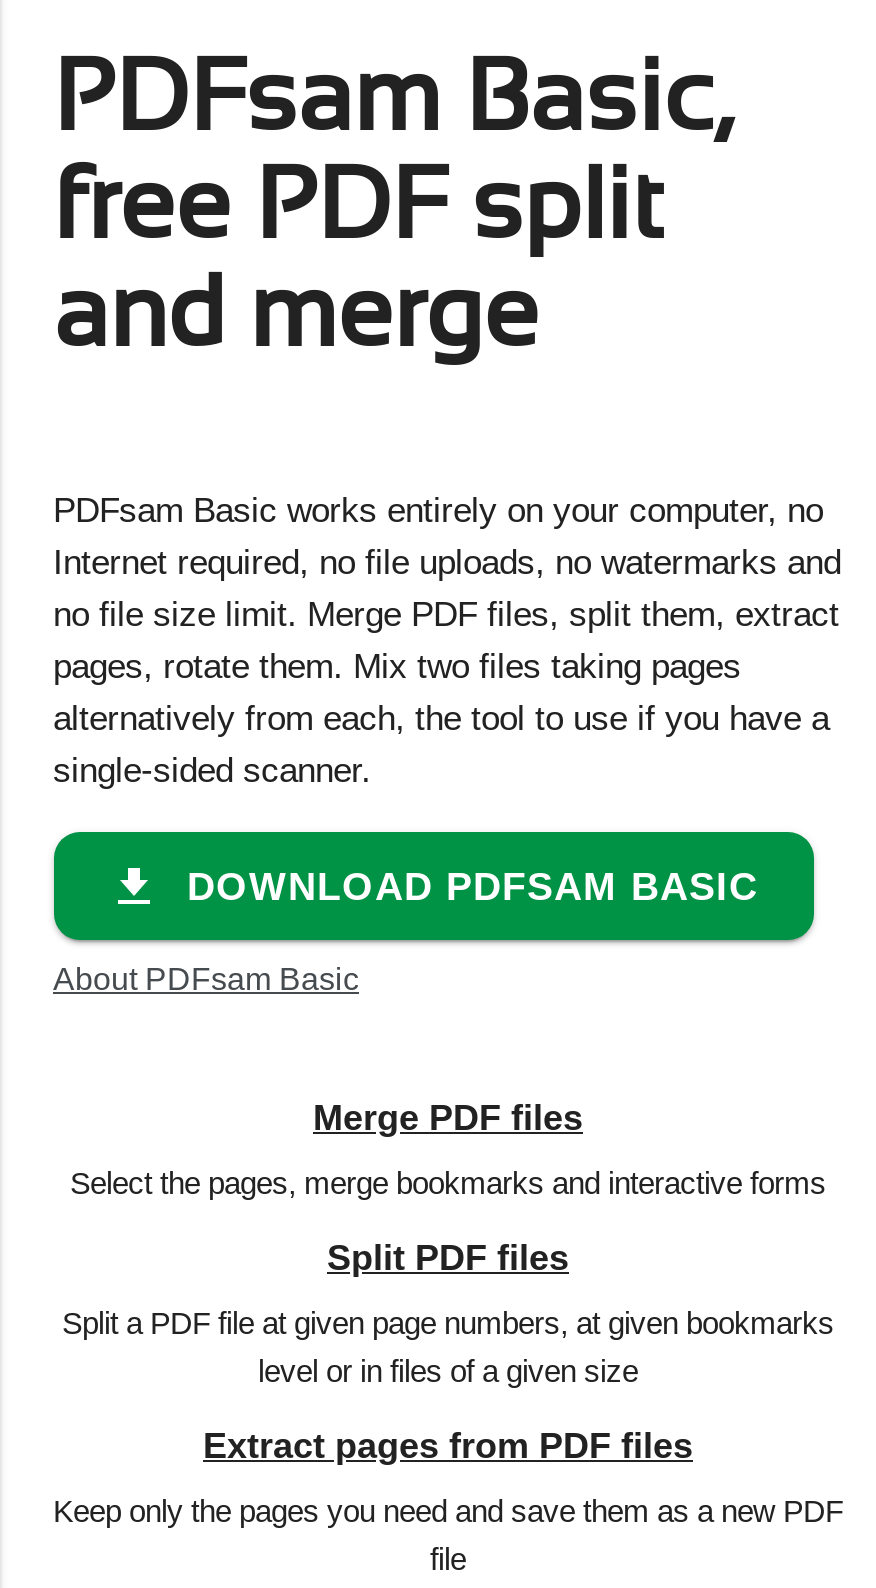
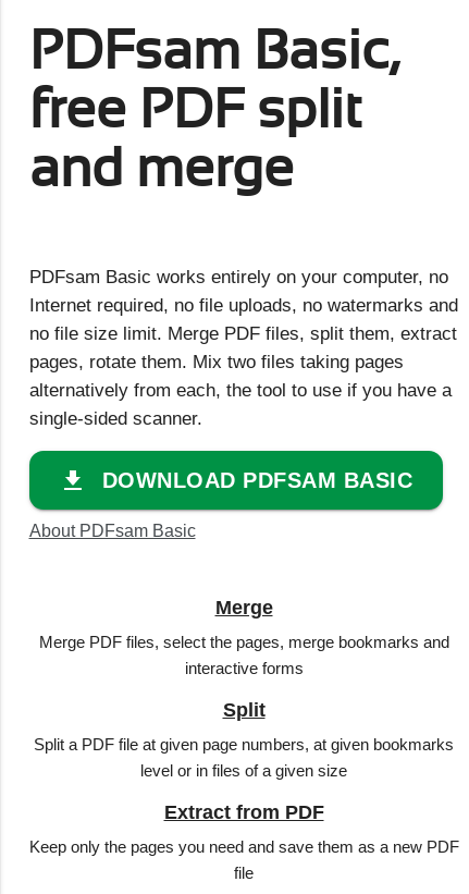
- Merge PDF files
+ Merge

- Select the pages, merge bookmarks and interactive forms
+ Merge PDF files, select the pages, merge bookmarks and
+ interactive forms

- Split PDF files
+ Split

- Extract pages from PDF files
+ Extract from PDF
